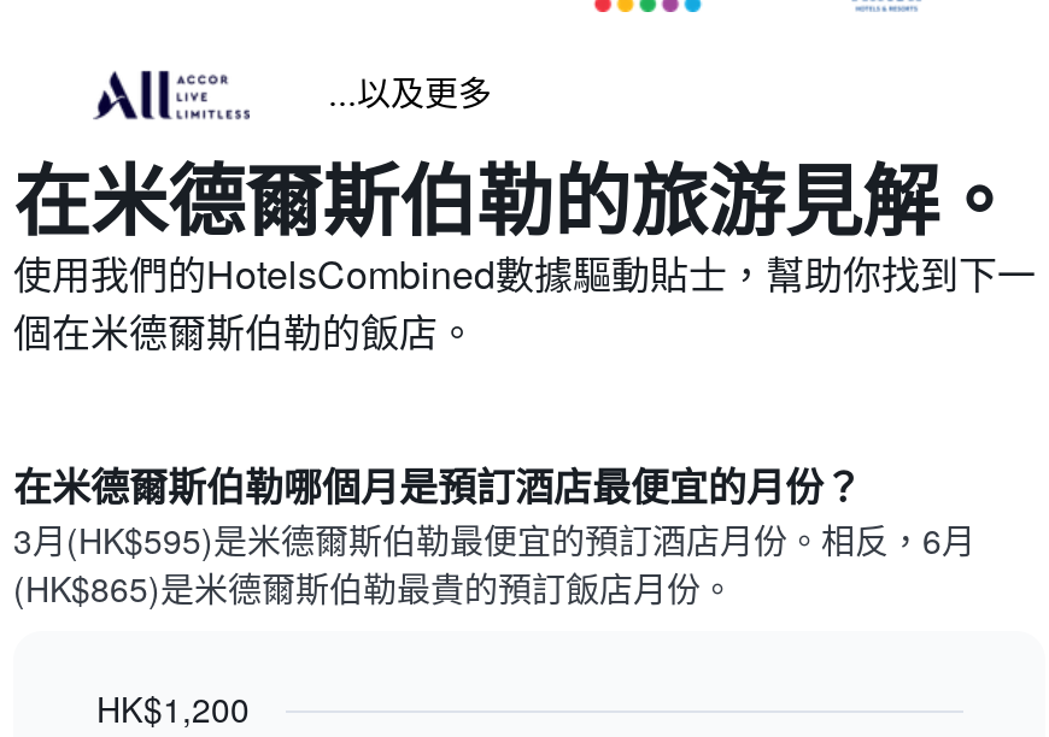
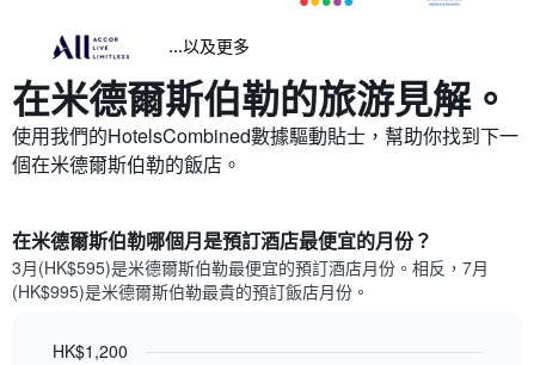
- 3月(HK$595)是米德爾斯伯勒最便宜的預訂酒店月份。相反，6月
+ 3月(HK$595)是米德爾斯伯勒最便宜的預訂酒店月份。相反，7月

- (HK$865)是米德爾斯伯勒最貴的預訂飯店月份。
+ (HK$995)是米德爾斯伯勒最貴的預訂飯店月份。
